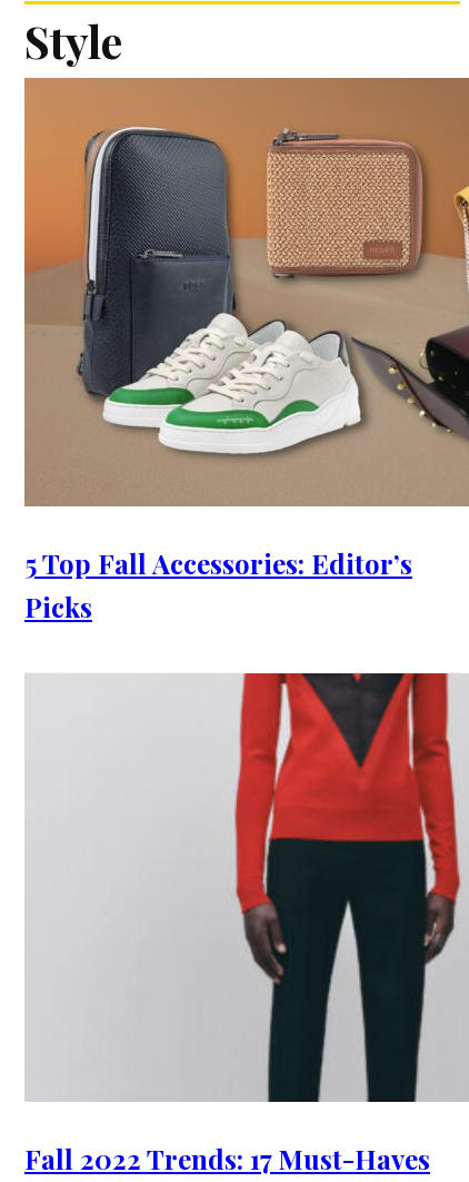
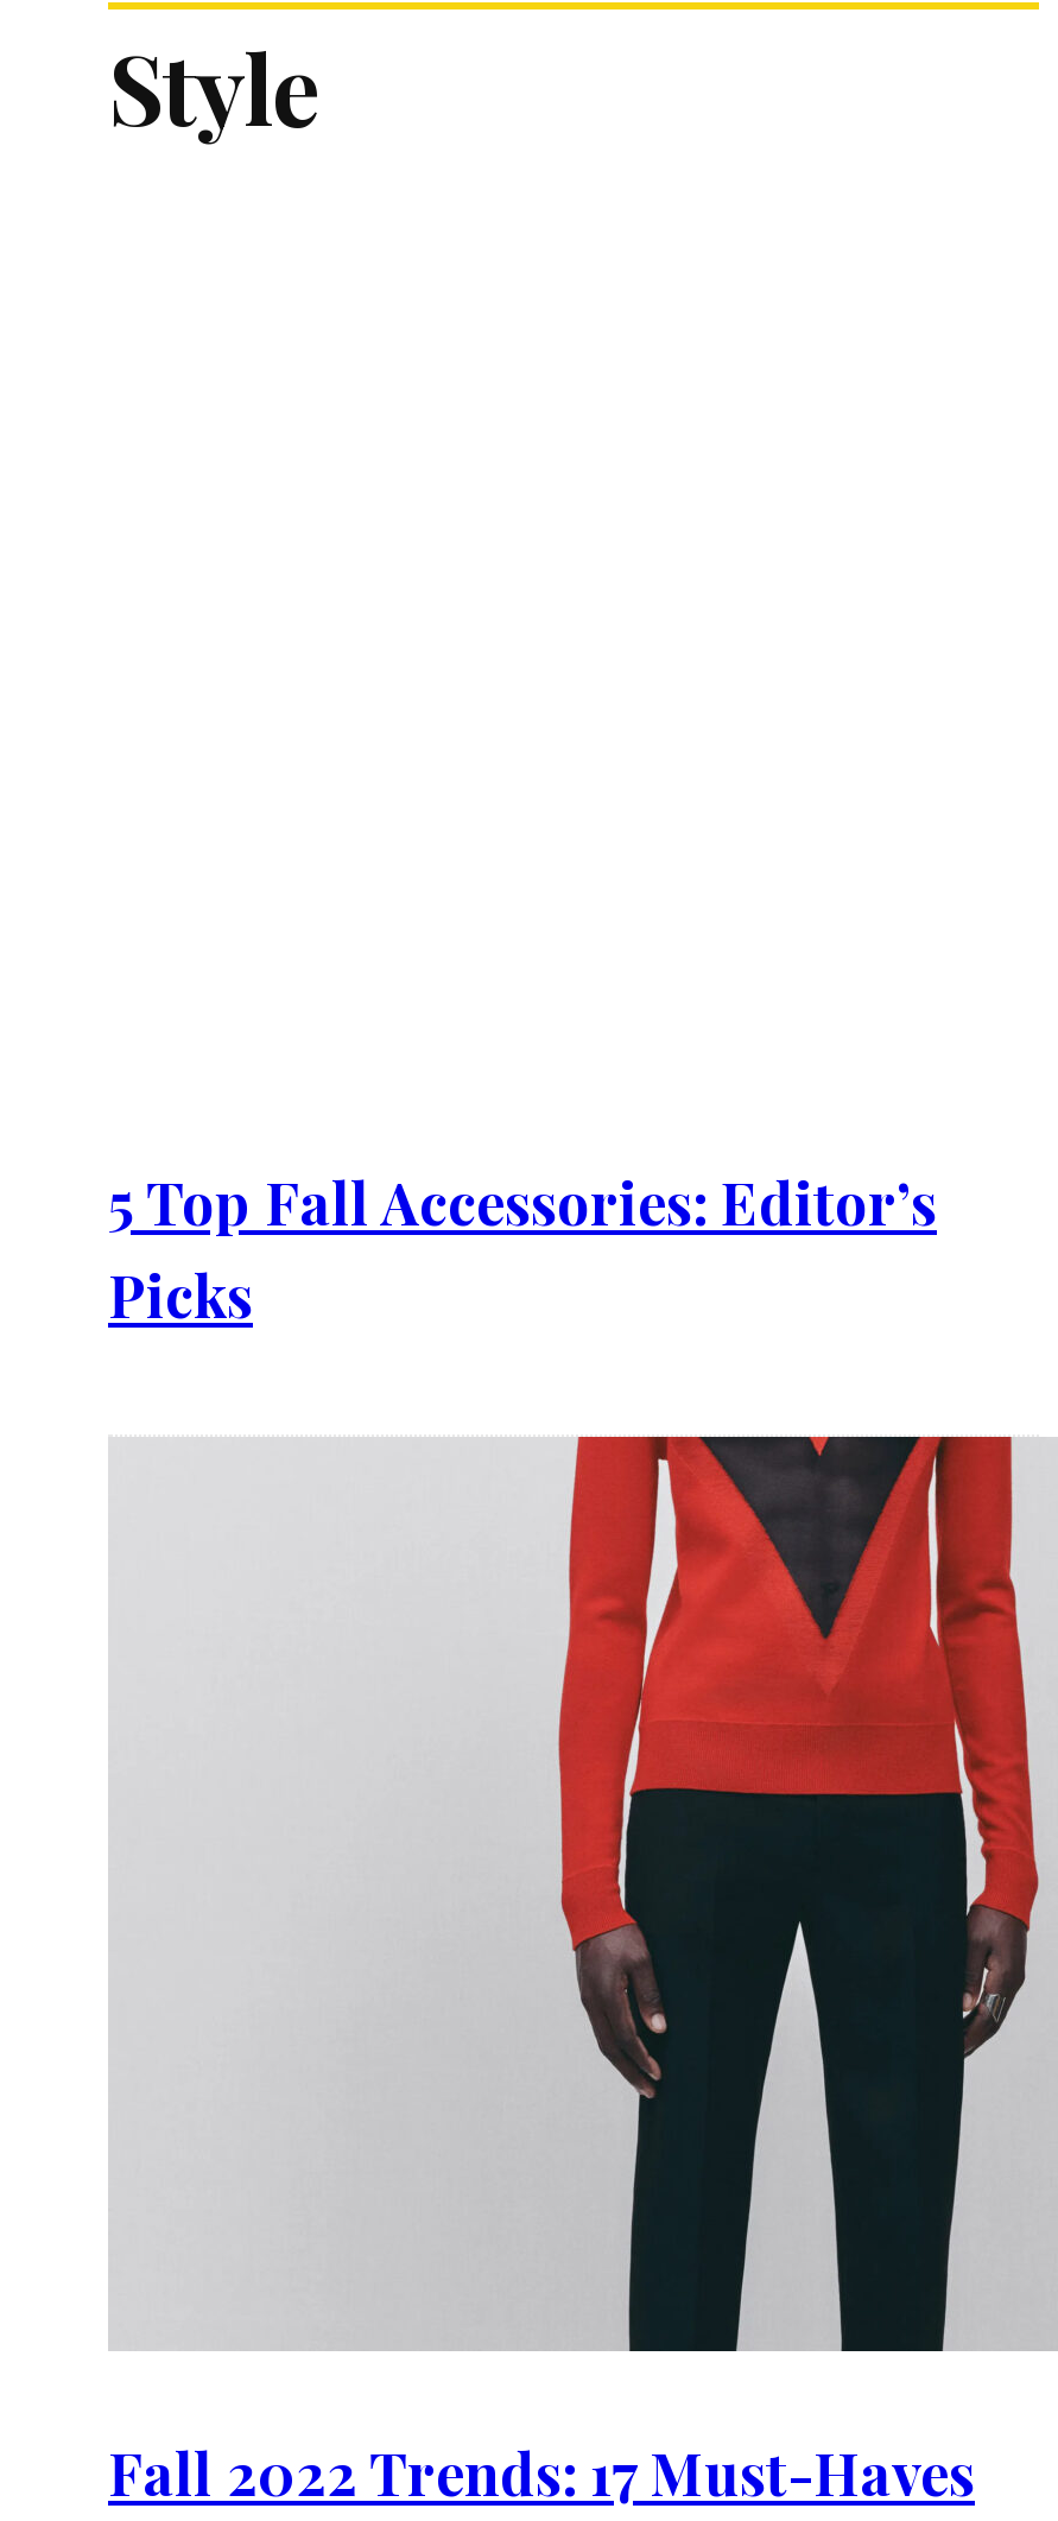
- [image]
